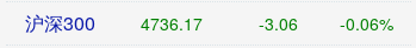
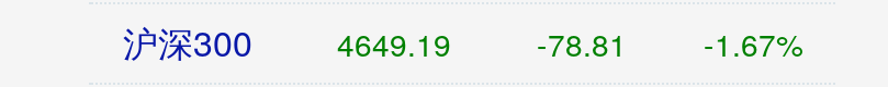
- 4736.17
+ 4649.19

- -3.06
+ -78.81

- -0.06%
+ -1.67%
